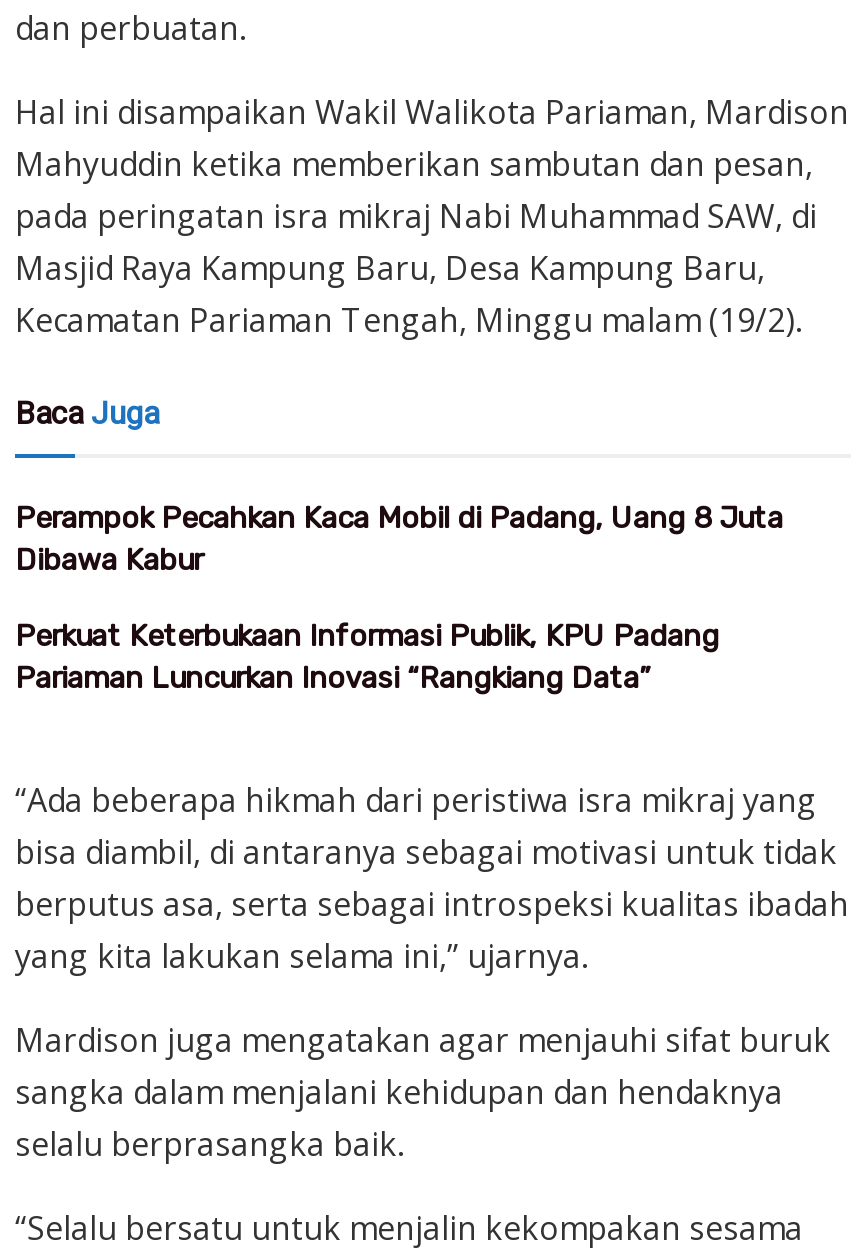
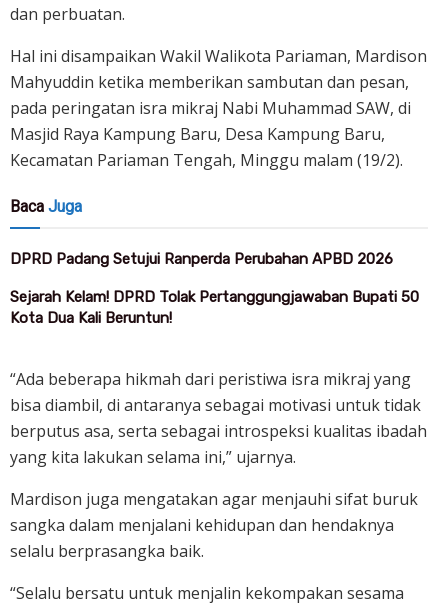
- Perampok Pecahkan Kaca Mobil di Padang, Uang 8 Juta
- Dibawa Kabur
+ DPRD Padang Setujui Ranperda Perubahan APBD 2026

- Perkuat Keterbukaan Informasi Publik, KPU Padang
- Pariaman Luncurkan Inovasi “Rangkiang Data”
+ Sejarah Kelam! DPRD Tolak Pertanggungjawaban Bupati 50
+ Kota Dua Kali Beruntun!
